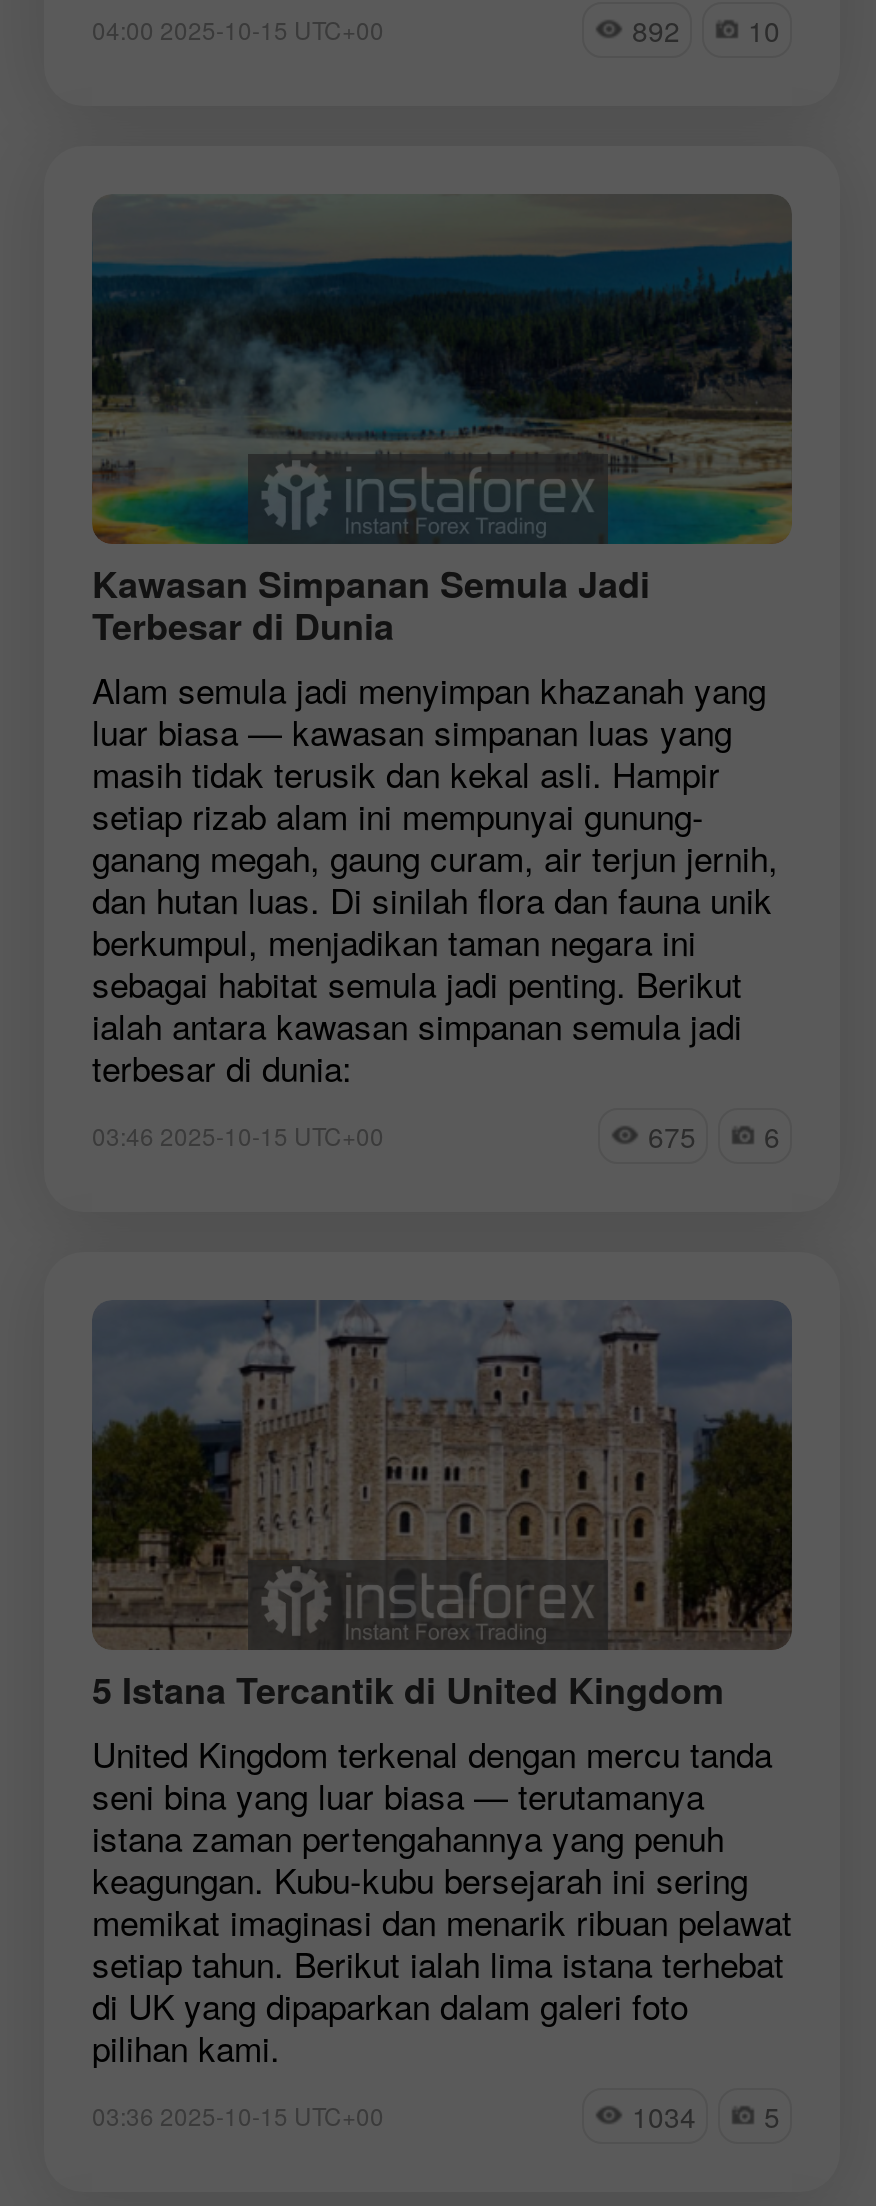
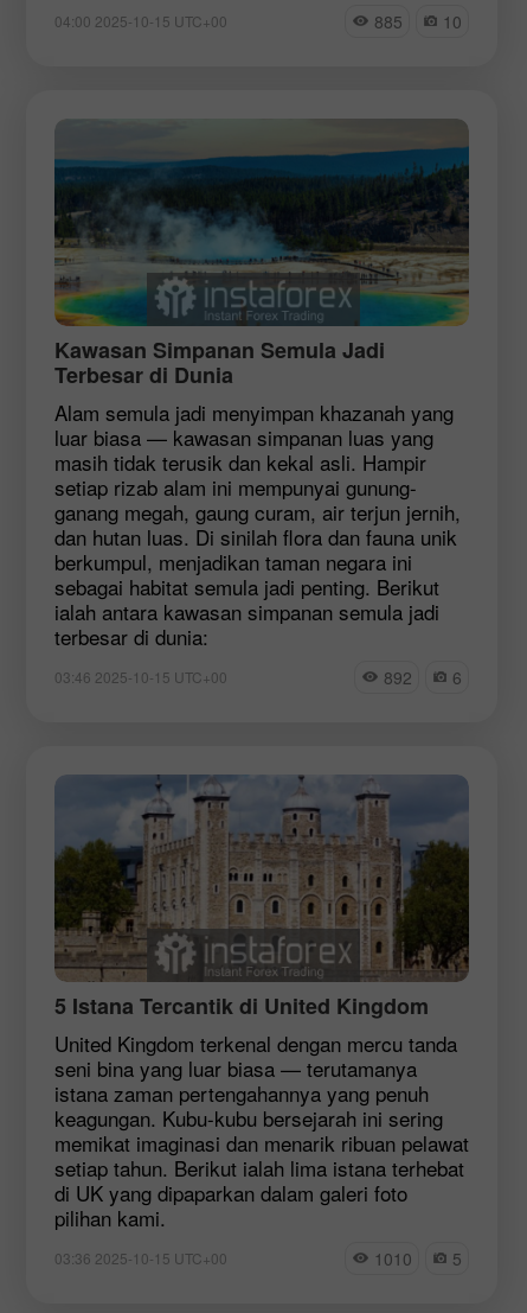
- 892 10
+ 885 10

- 675 6
+ 892 6

- 1034 5
+ 1010 5
